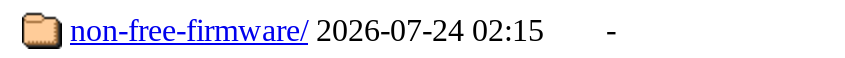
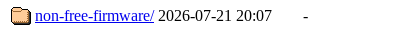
- non-free-firmware/ 2026-07-24 02:15
+ non-free-firmware/ 2026-07-21 20:07
